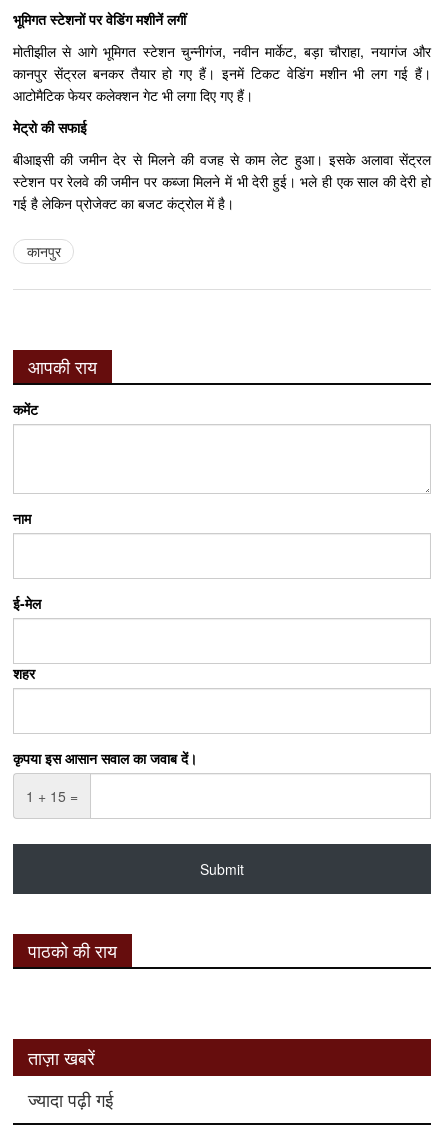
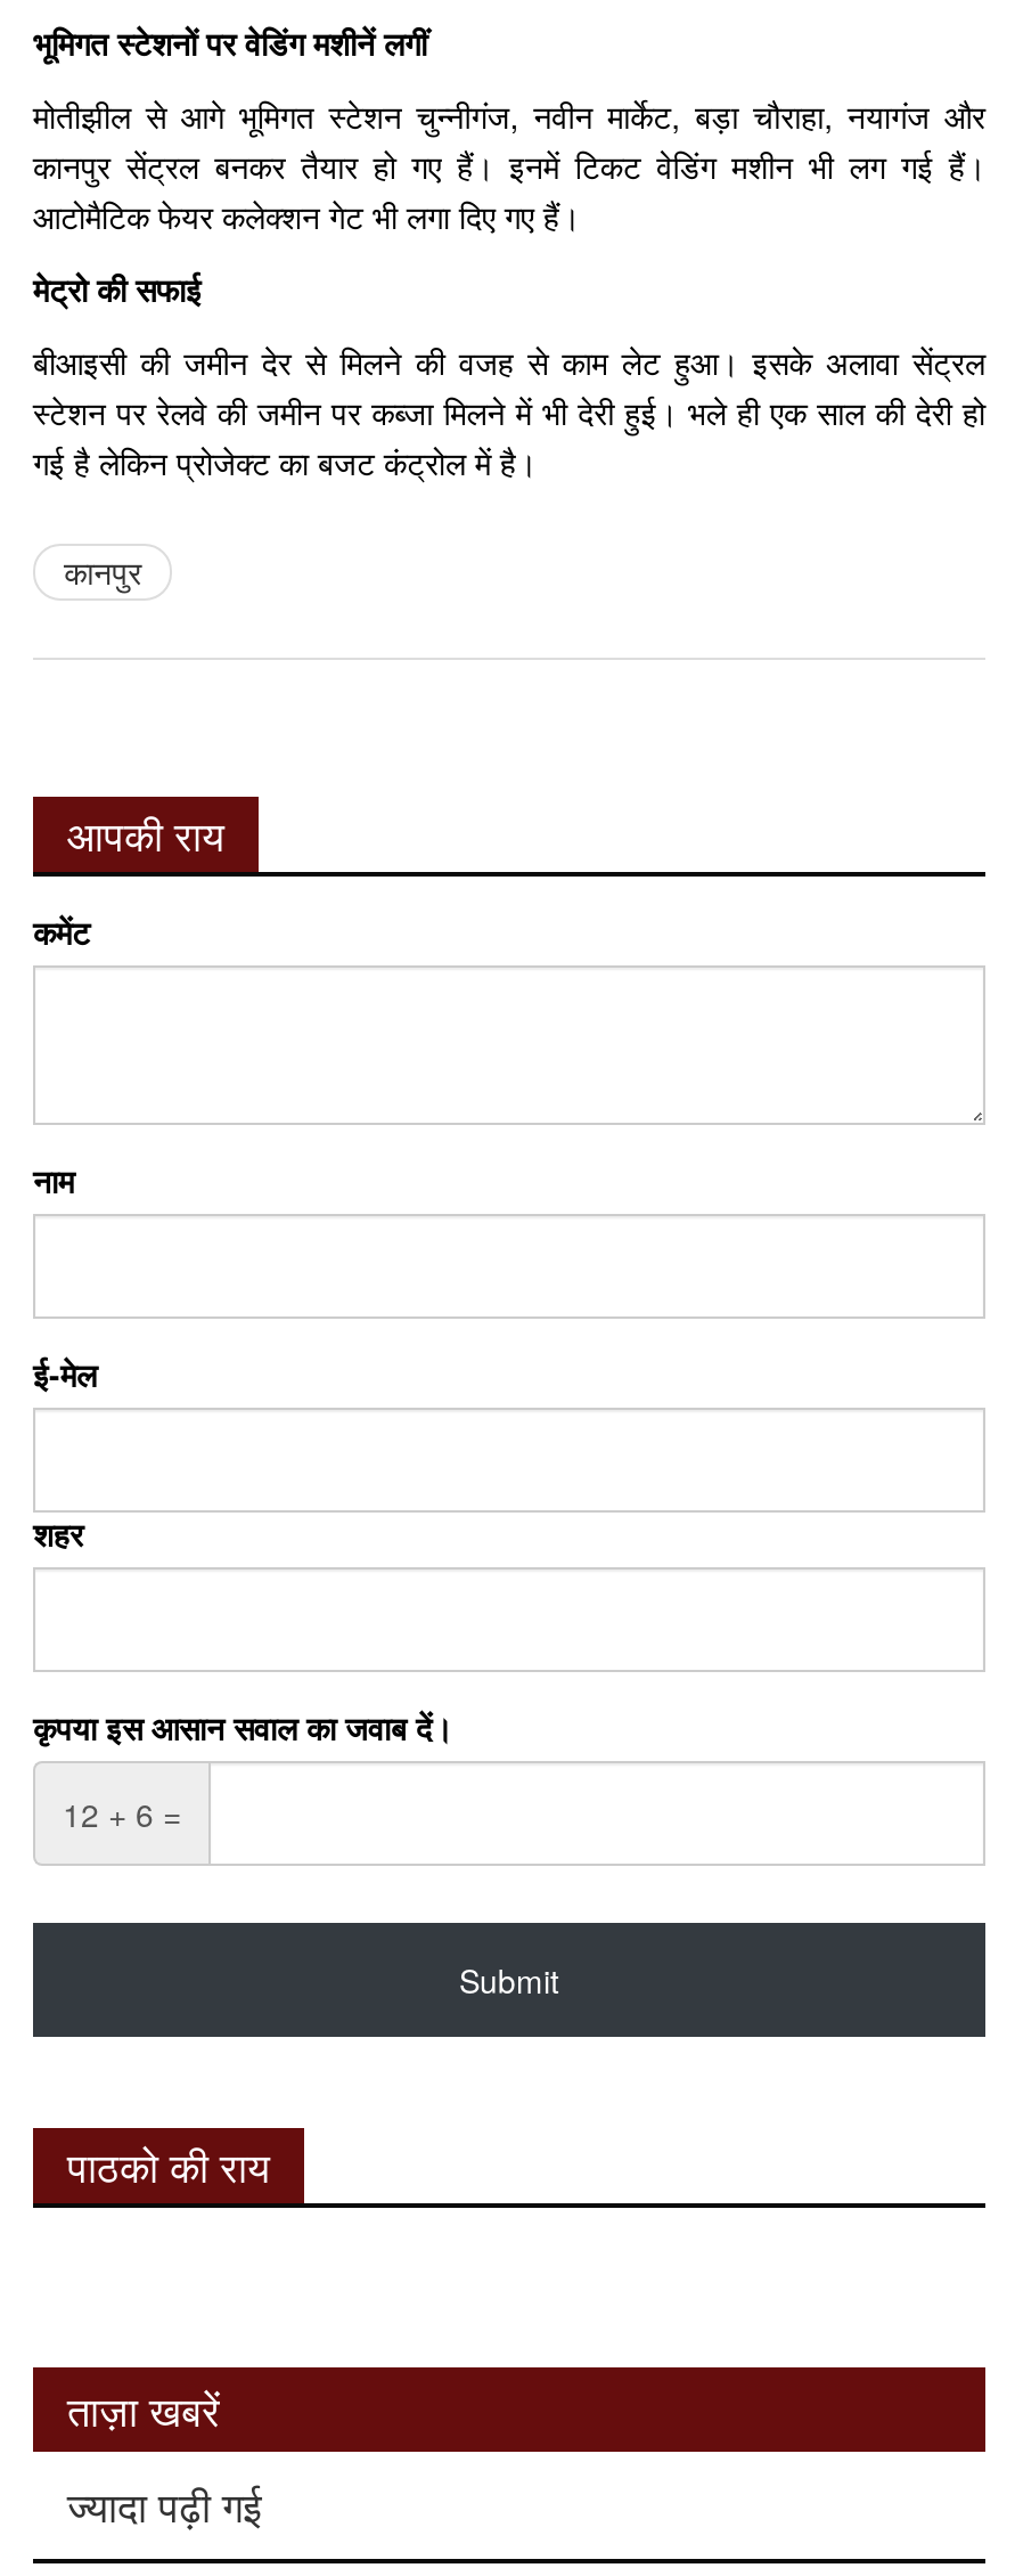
- 1 + 15 =
+ 12 + 6 =
